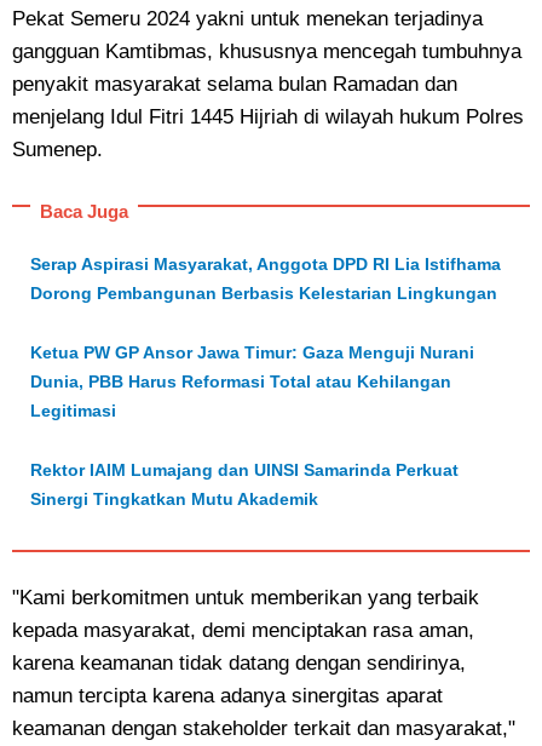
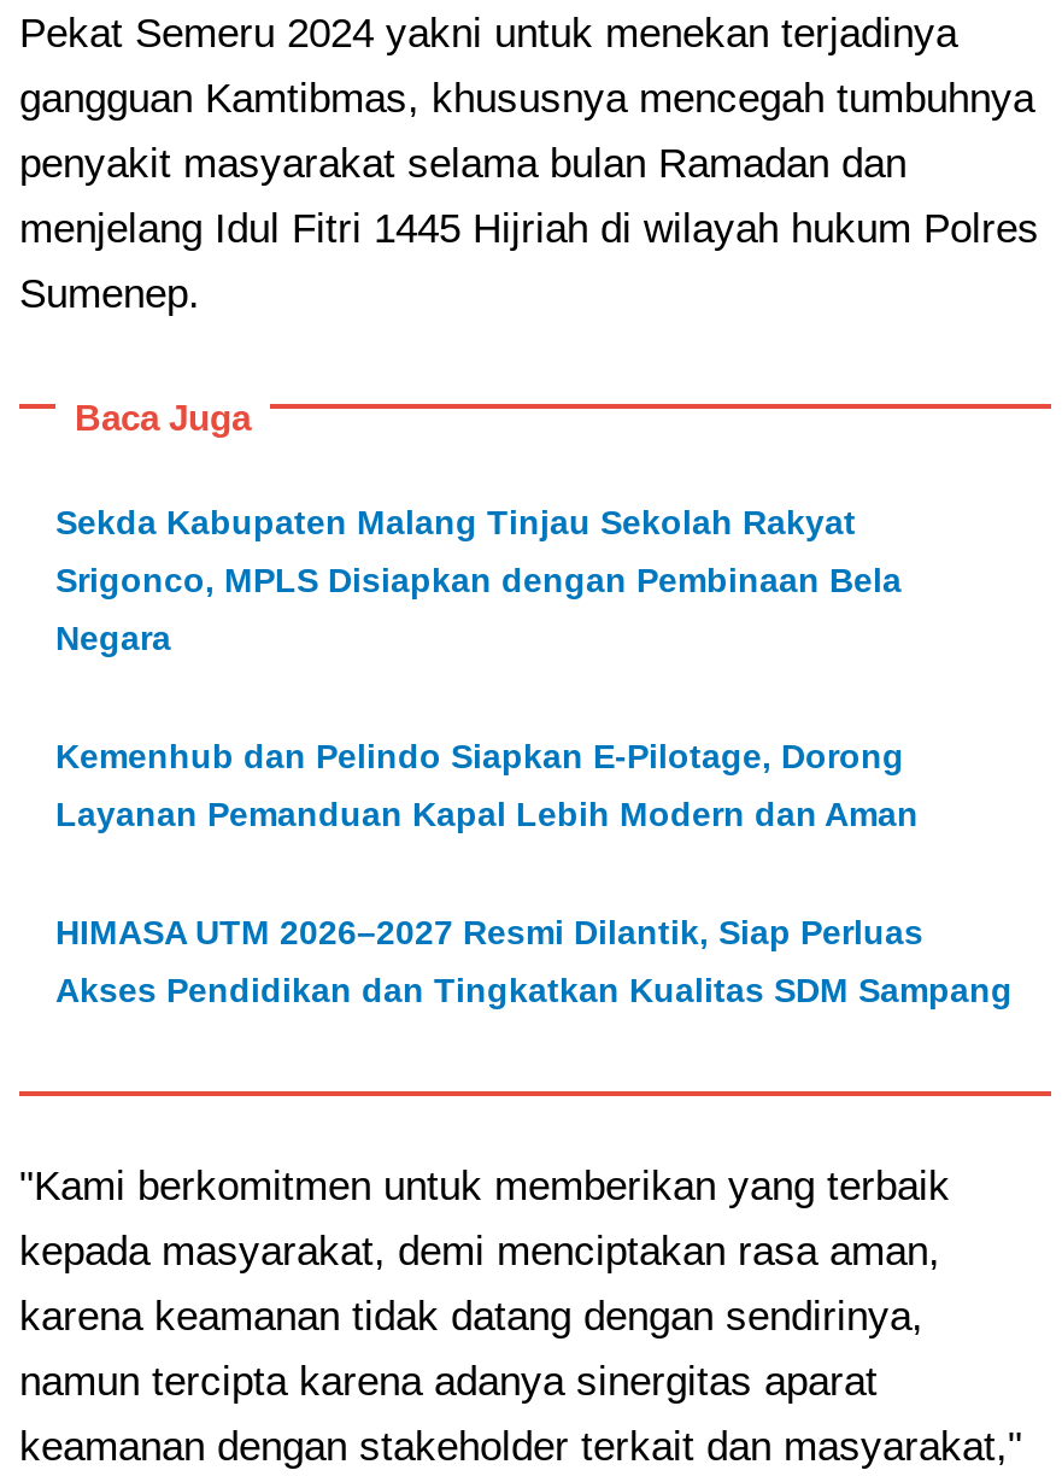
- Serap Aspirasi Masyarakat, Anggota DPD RI Lia Istifhama
+ Sekda Kabupaten Malang Tinjau Sekolah Rakyat

- Dorong Pembangunan Berbasis Kelestarian Lingkungan
+ Srigonco, MPLS Disiapkan dengan Pembinaan Bela

- Ketua PW GP Ansor Jawa Timur: Gaza Menguji Nurani
+ Negara

- Dunia, PBB Harus Reformasi Total atau Kehilangan
+ Kemenhub dan Pelindo Siapkan E-Pilotage, Dorong

- Legitimasi
+ Layanan Pemanduan Kapal Lebih Modern dan Aman

- Rektor IAIM Lumajang dan UINSI Samarinda Perkuat
+ HIMASA UTM 2026–2027 Resmi Dilantik, Siap Perluas

- Sinergi Tingkatkan Mutu Akademik
+ Akses Pendidikan dan Tingkatkan Kualitas SDM Sampang
